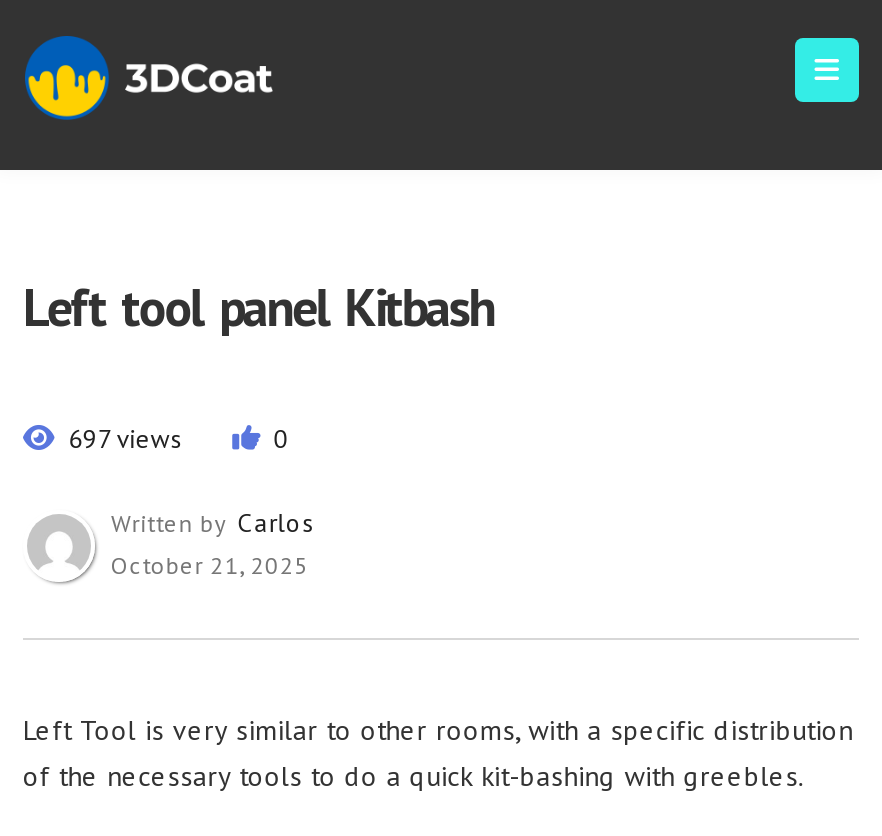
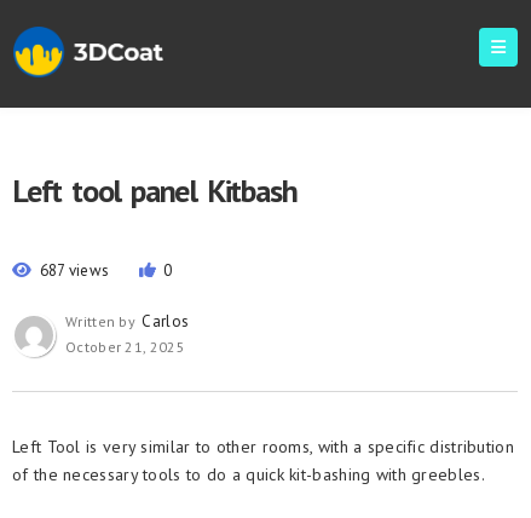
- 697 views
+ 687 views
